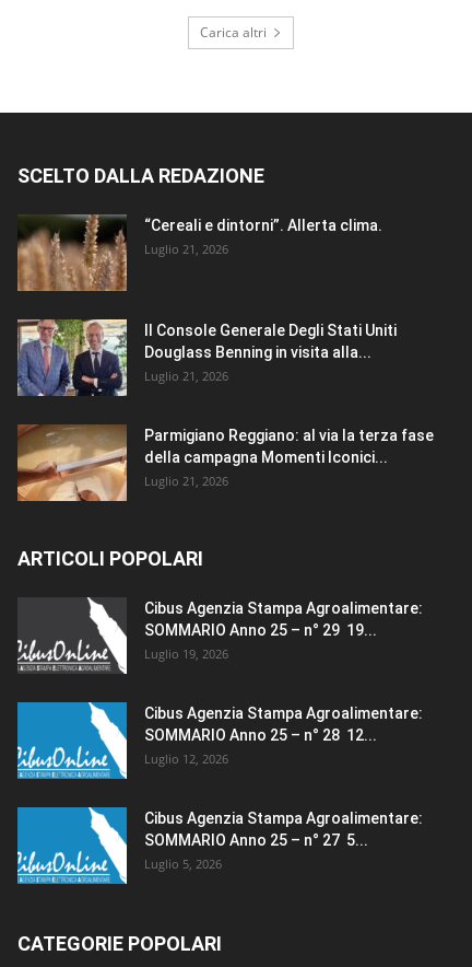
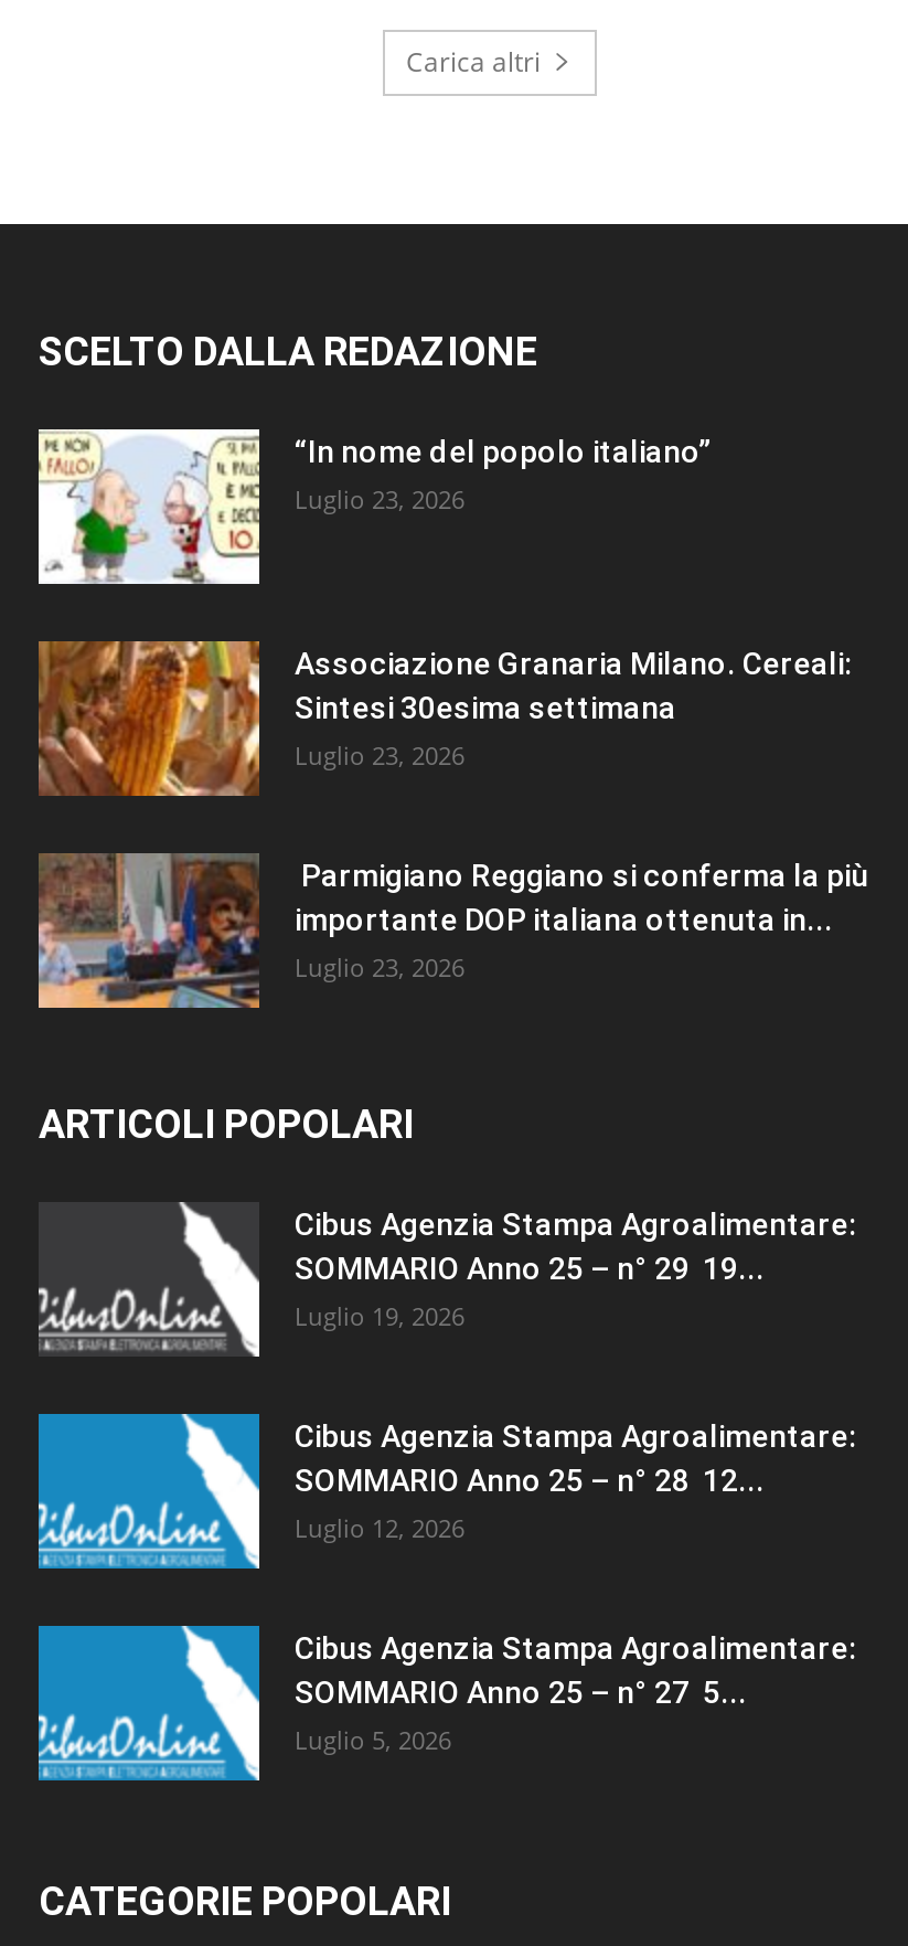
- [image]
- “Cereali e dintorni”. Allerta clima.
- Luglio 21, 2026
+ [image]
+ “In nome del popolo italiano”
+ Luglio 23, 2026

- [image]
- Il Console Generale Degli Stati Uniti
- Douglass Benning in visita alla...
- Luglio 21, 2026
+ [image]
+ Associazione Granaria Milano. Cereali:
+ Sintesi 30esima settimana
+ Luglio 23, 2026

- [image]
- Parmigiano Reggiano: al via la terza fase
- della campagna Momenti Iconici...
- Luglio 21, 2026
+ [image]
+ Parmigiano Reggiano si conferma la più
+ importante DOP italiana ottenuta in...
+ Luglio 23, 2026
